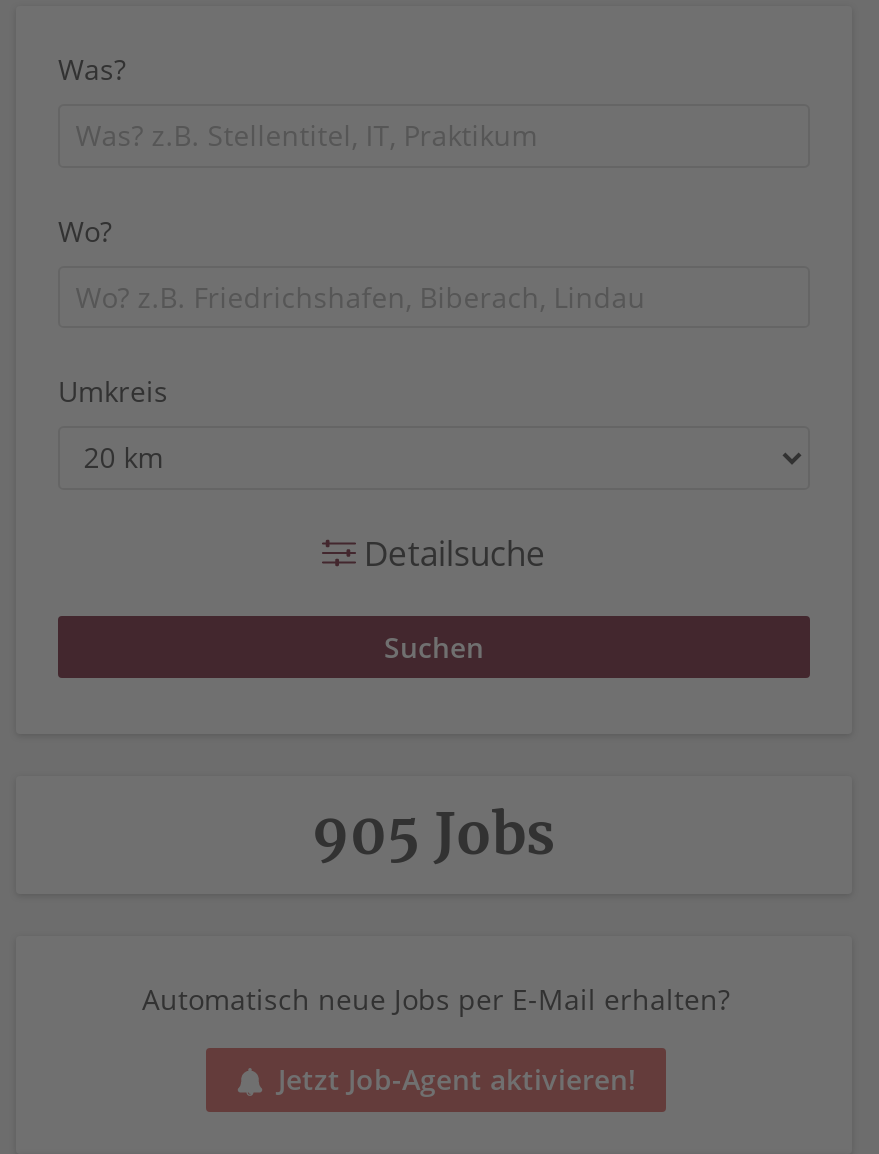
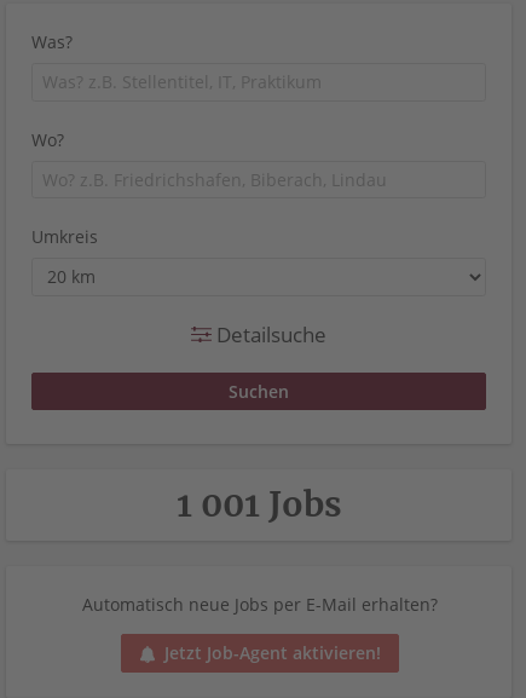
- 905 Jobs
+ 1 001 Jobs
